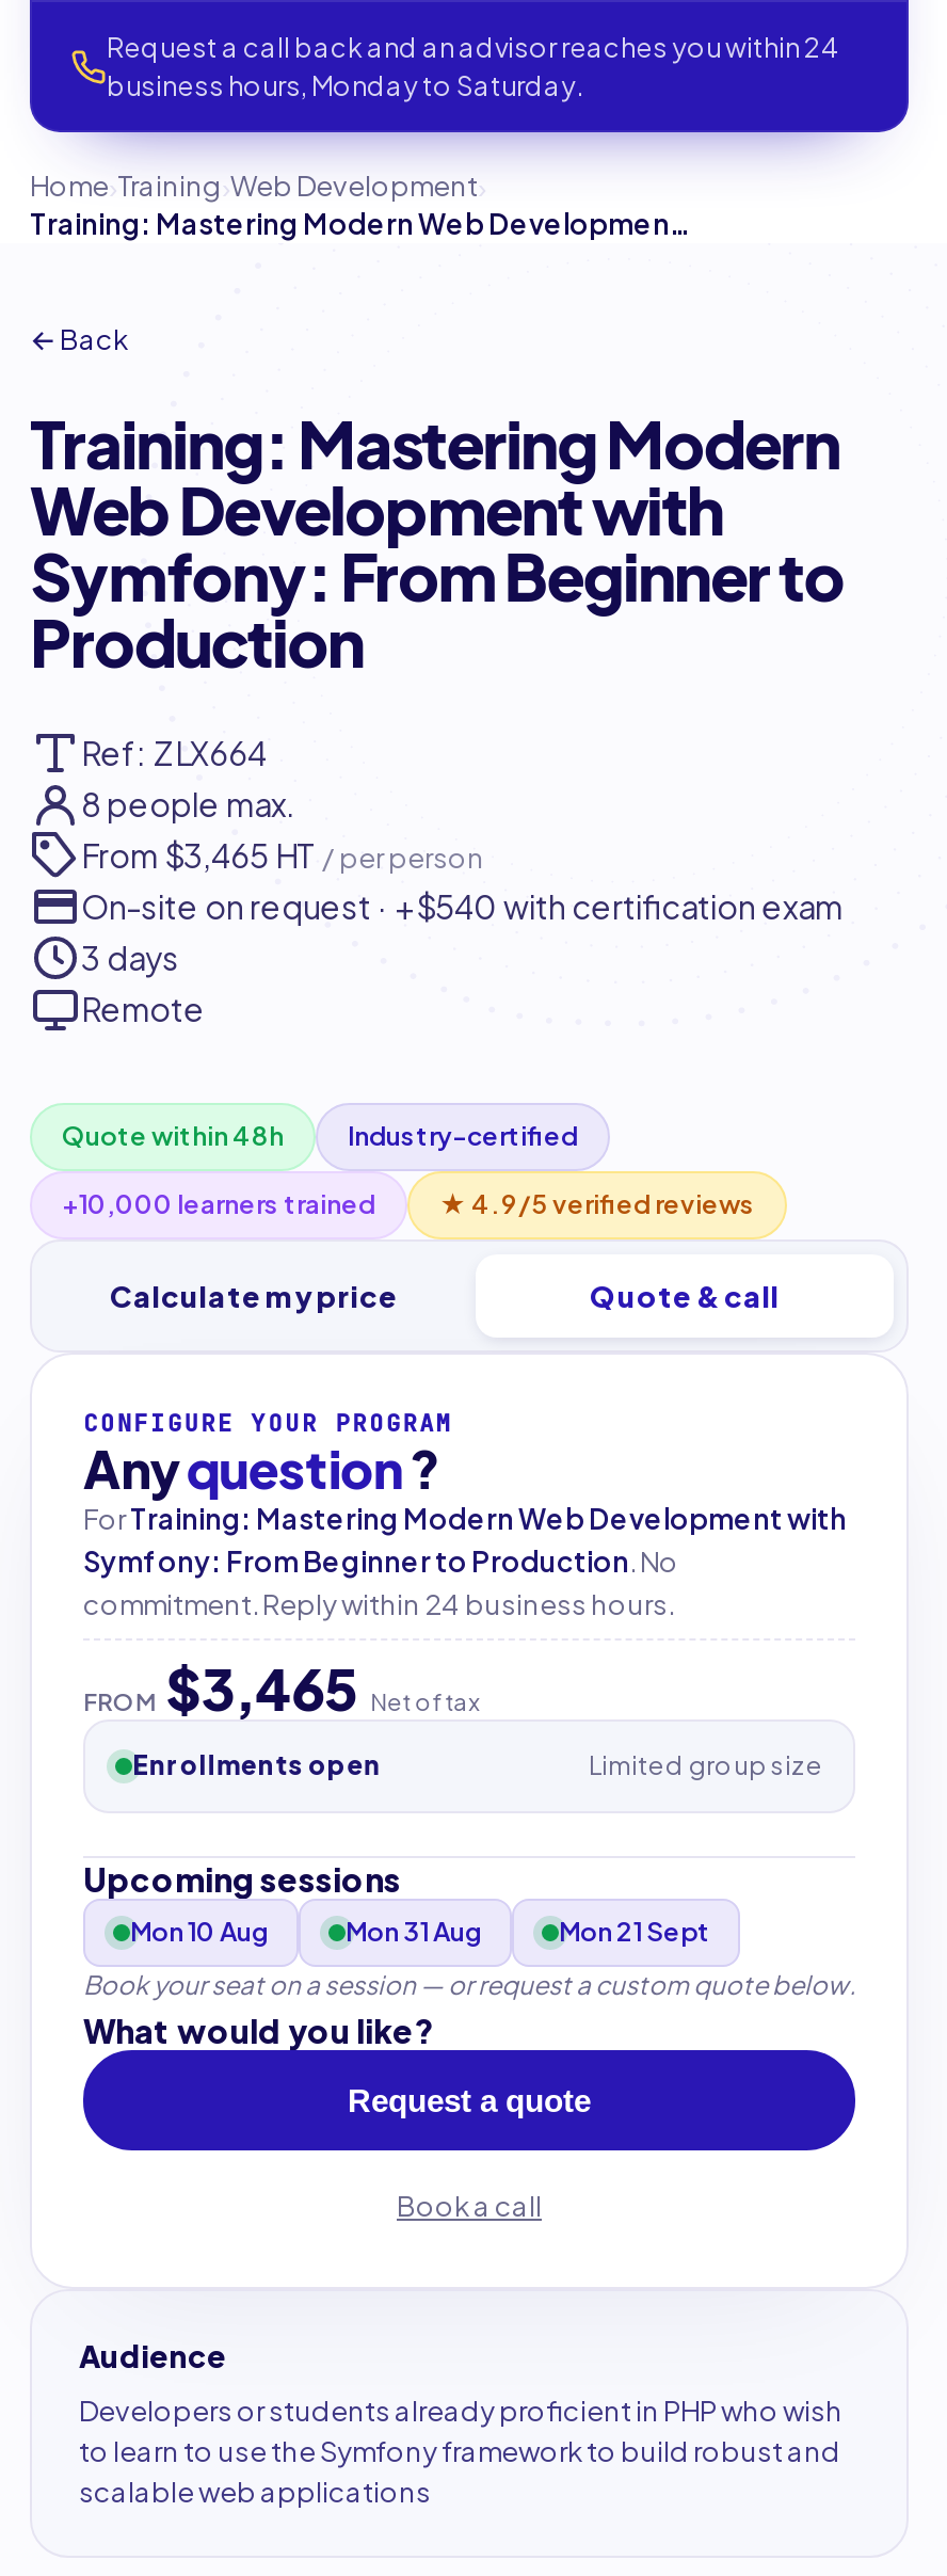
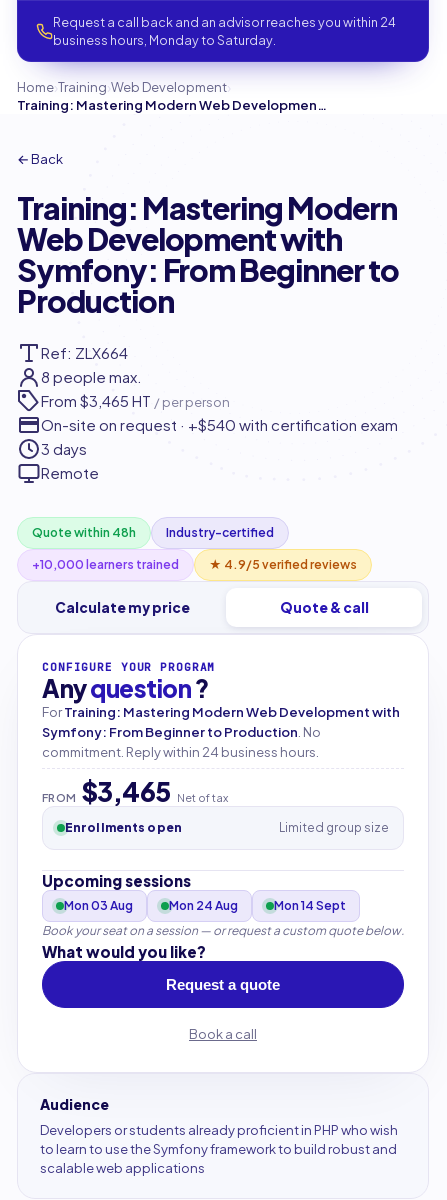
- Mon 10 Aug
+ Mon 03 Aug

- Mon 31 Aug
+ Mon 24 Aug

- Mon 21 Sept
+ Mon 14 Sept
